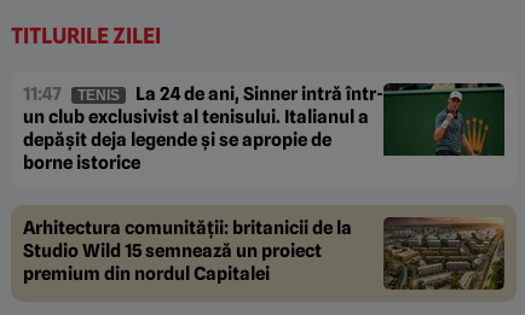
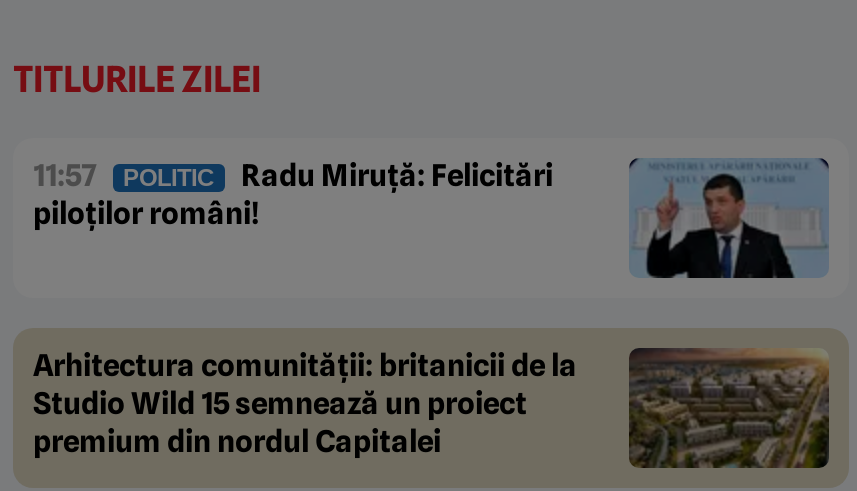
- [image]
- 11:47
- TENIS
- La 24 de ani, Sinner intră într-
- un club exclusivist al tenisului. Italianul a
- depășit deja legende și se apropie de
- borne istorice
+ [image]
+ 11:57
+ POLITIC
+ Radu Miruță: Felicitări
+ piloților români!
